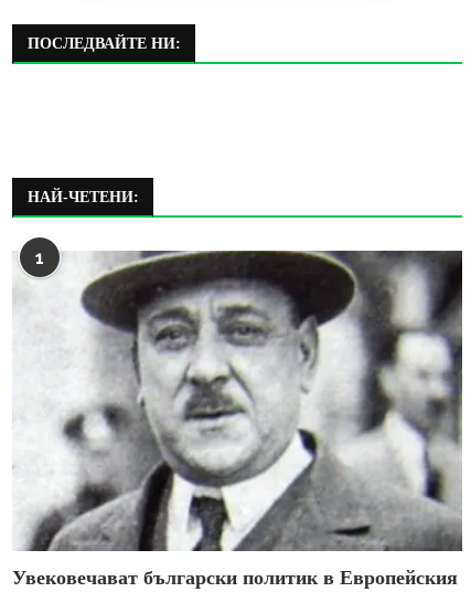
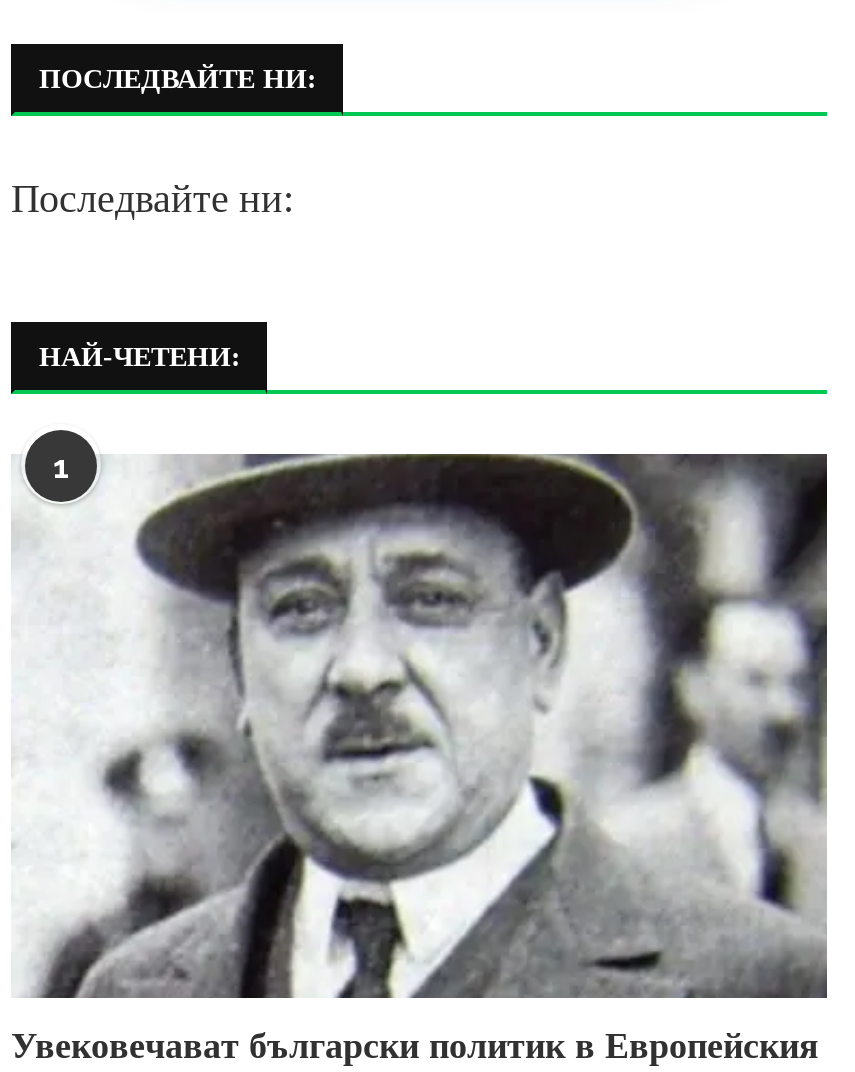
+ Последвайте ни:
